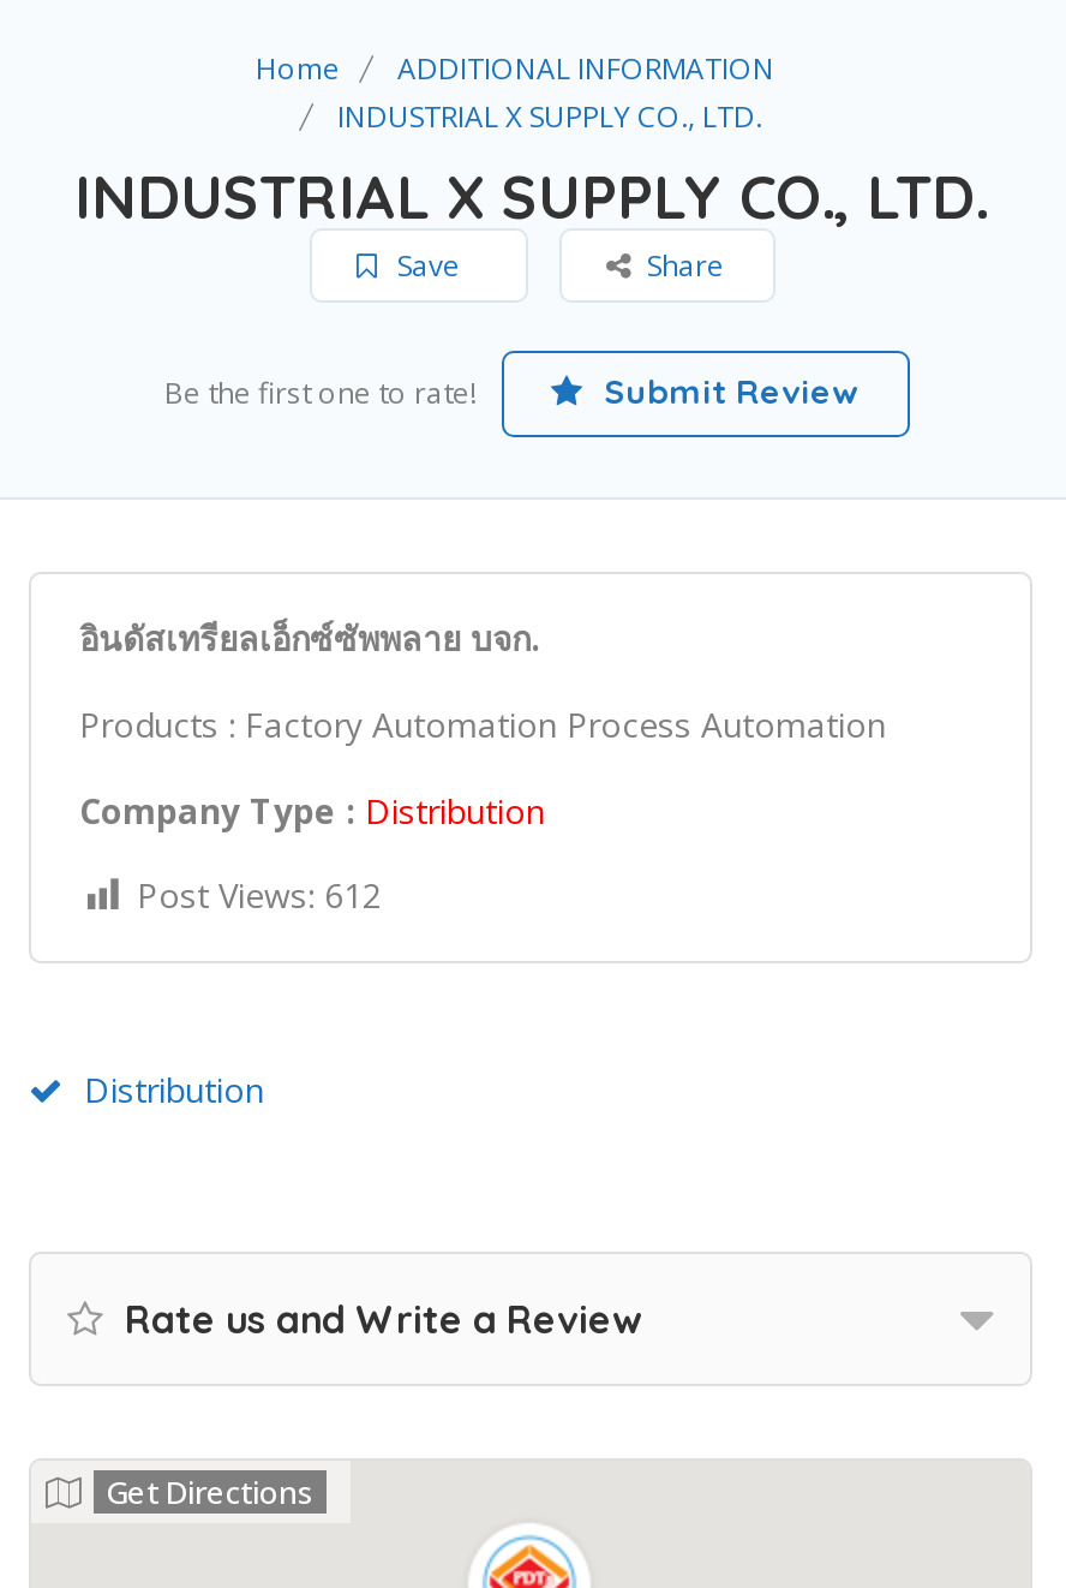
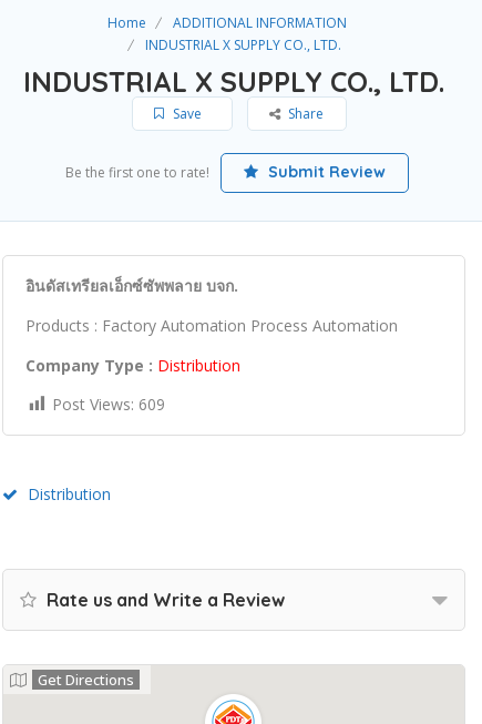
- Post Views: 612
+ Post Views: 609
